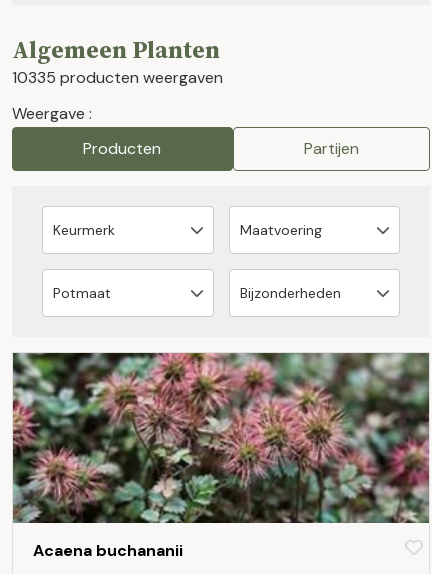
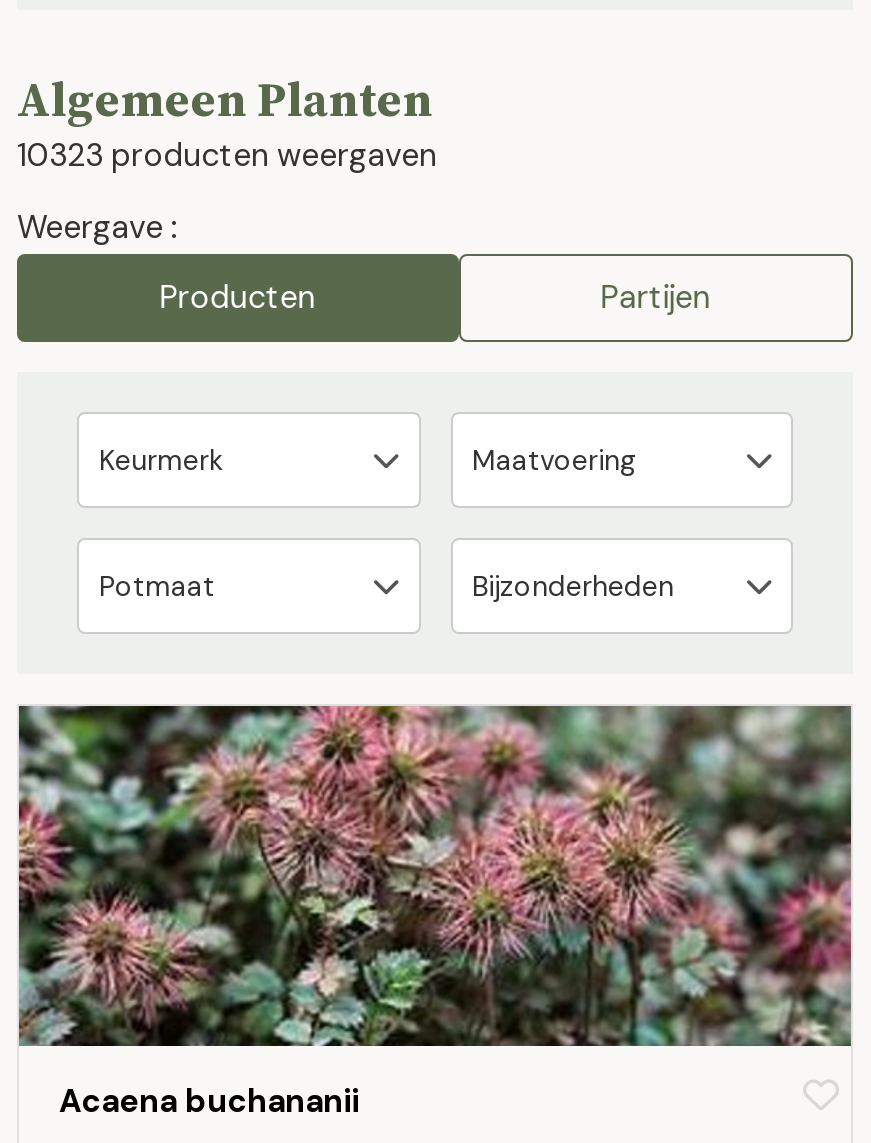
- 10335 producten weergaven
+ 10323 producten weergaven
